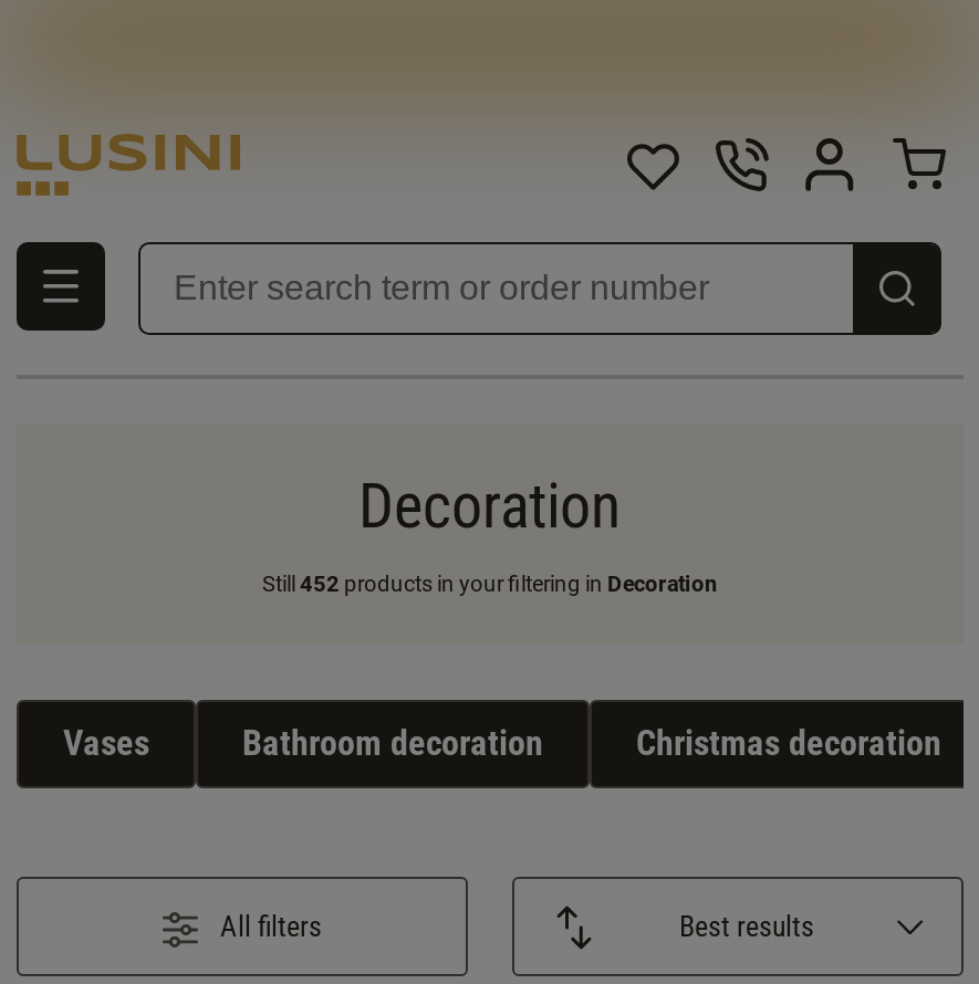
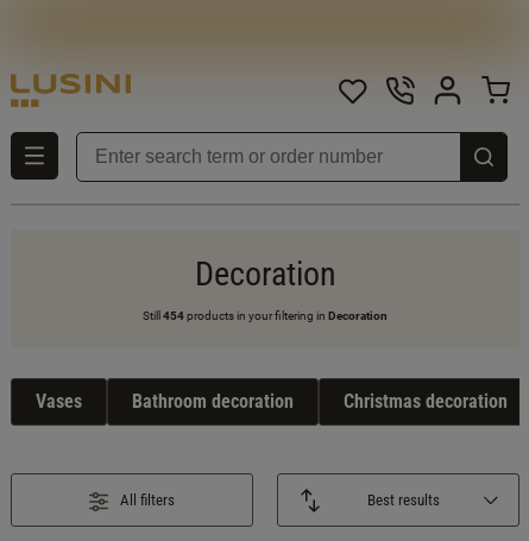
- Still 452 products in your filtering in Decoration
+ Still 454 products in your filtering in Decoration
